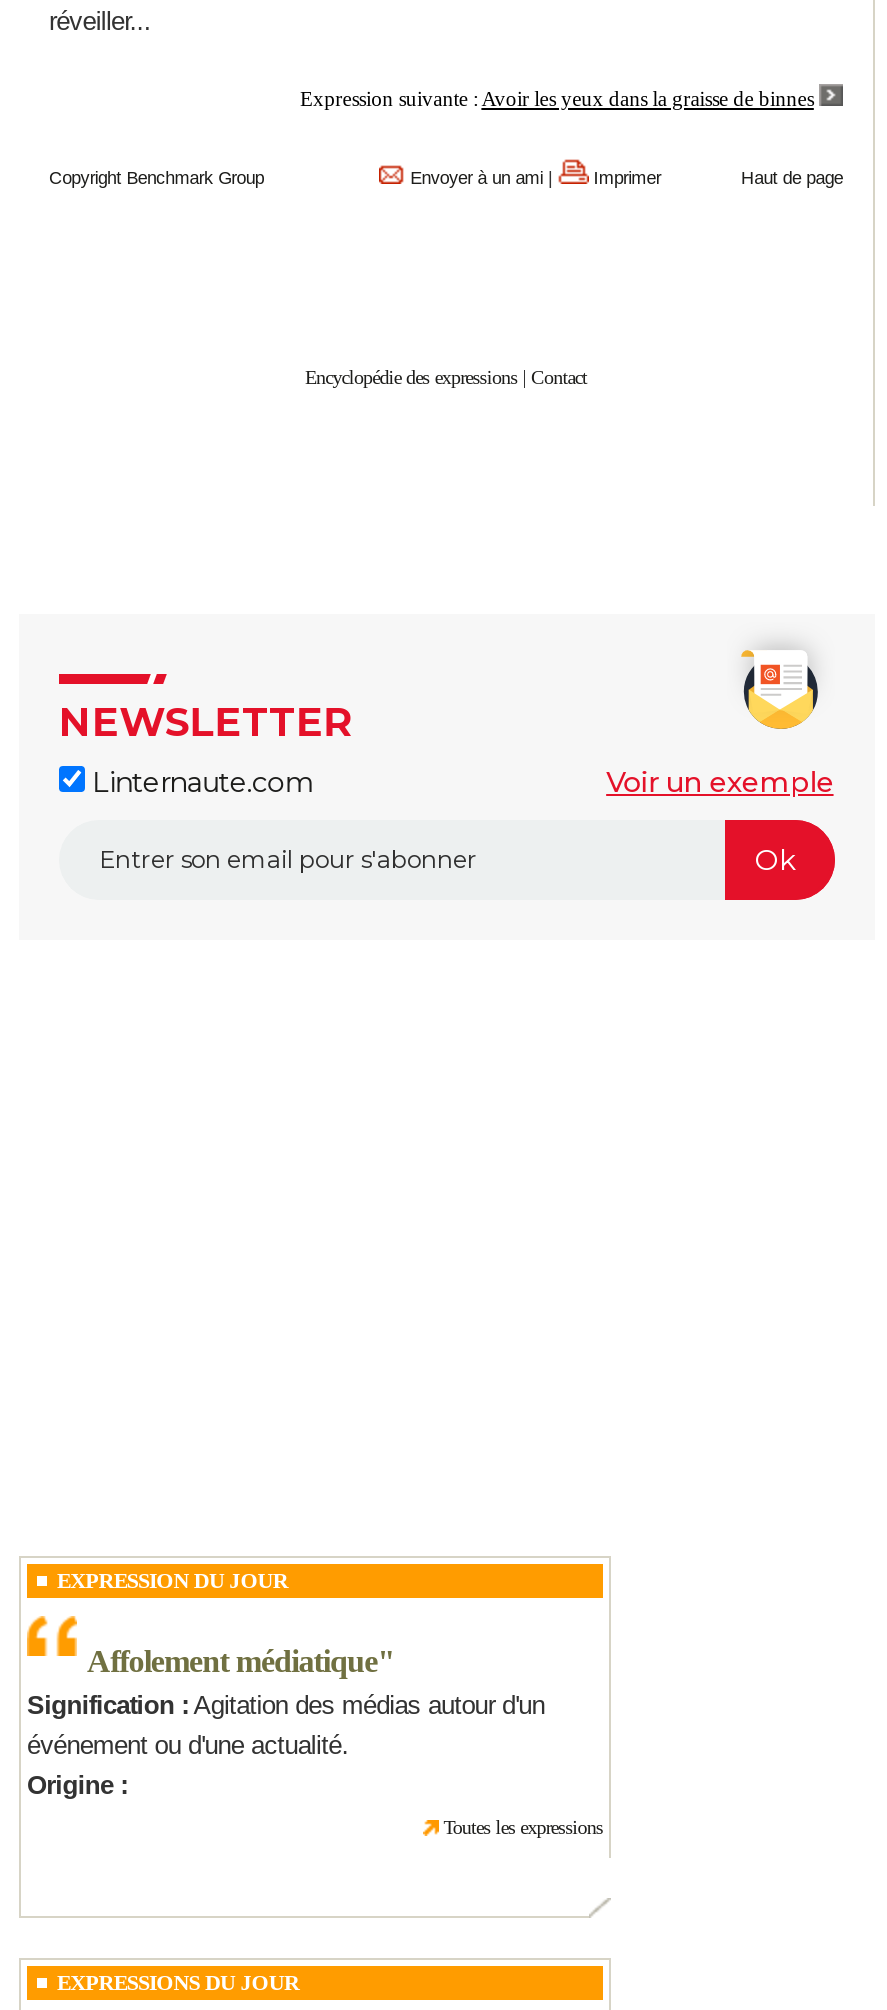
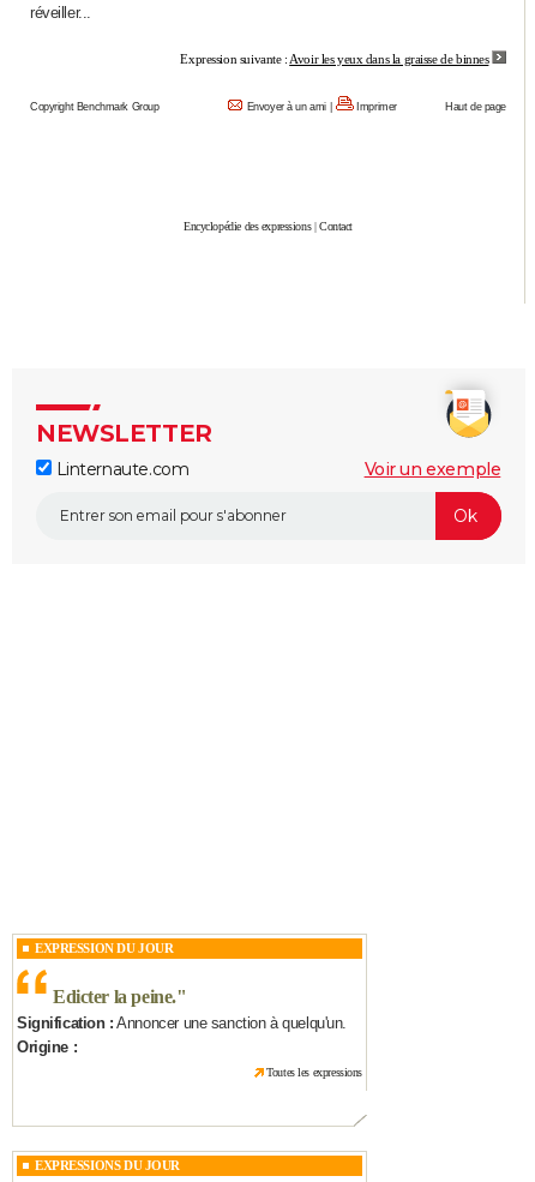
- Affolement médiatique"
- Signification : Agitation des médias autour d'un
- événement ou d'une actualité.
+ Edicter la peine. "
+ Signification : Annoncer une sanction à quelqu'un.
